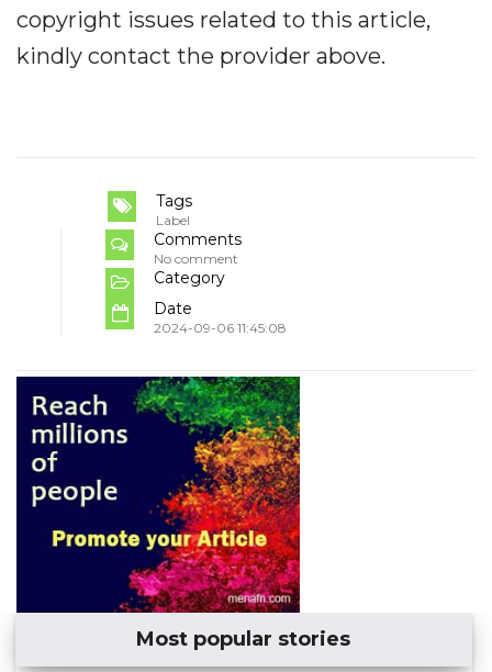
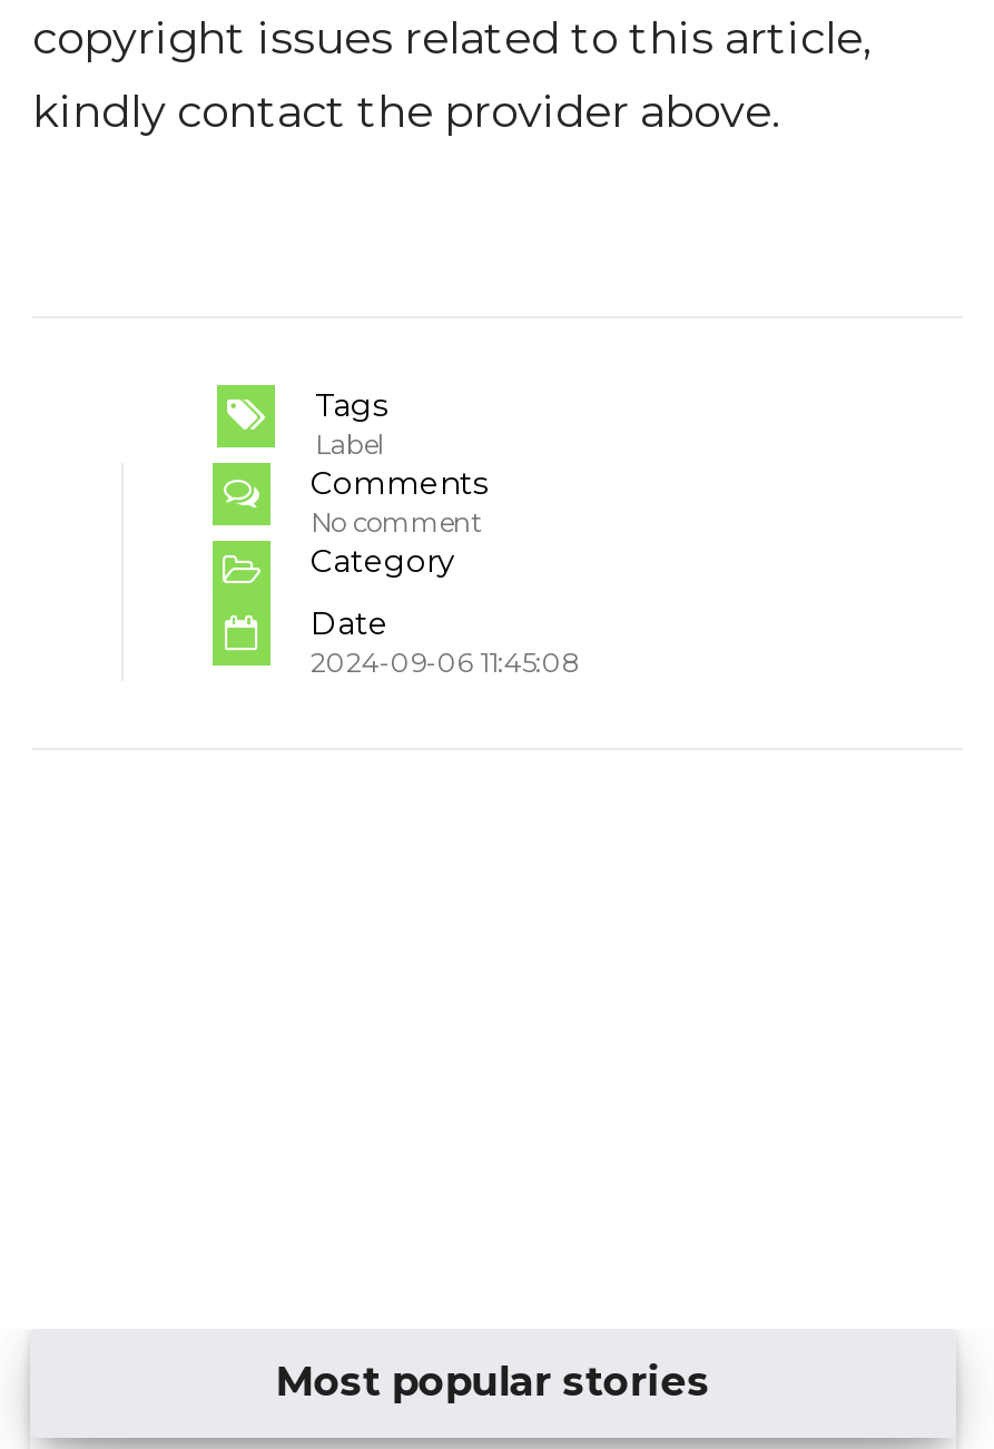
- [image]
